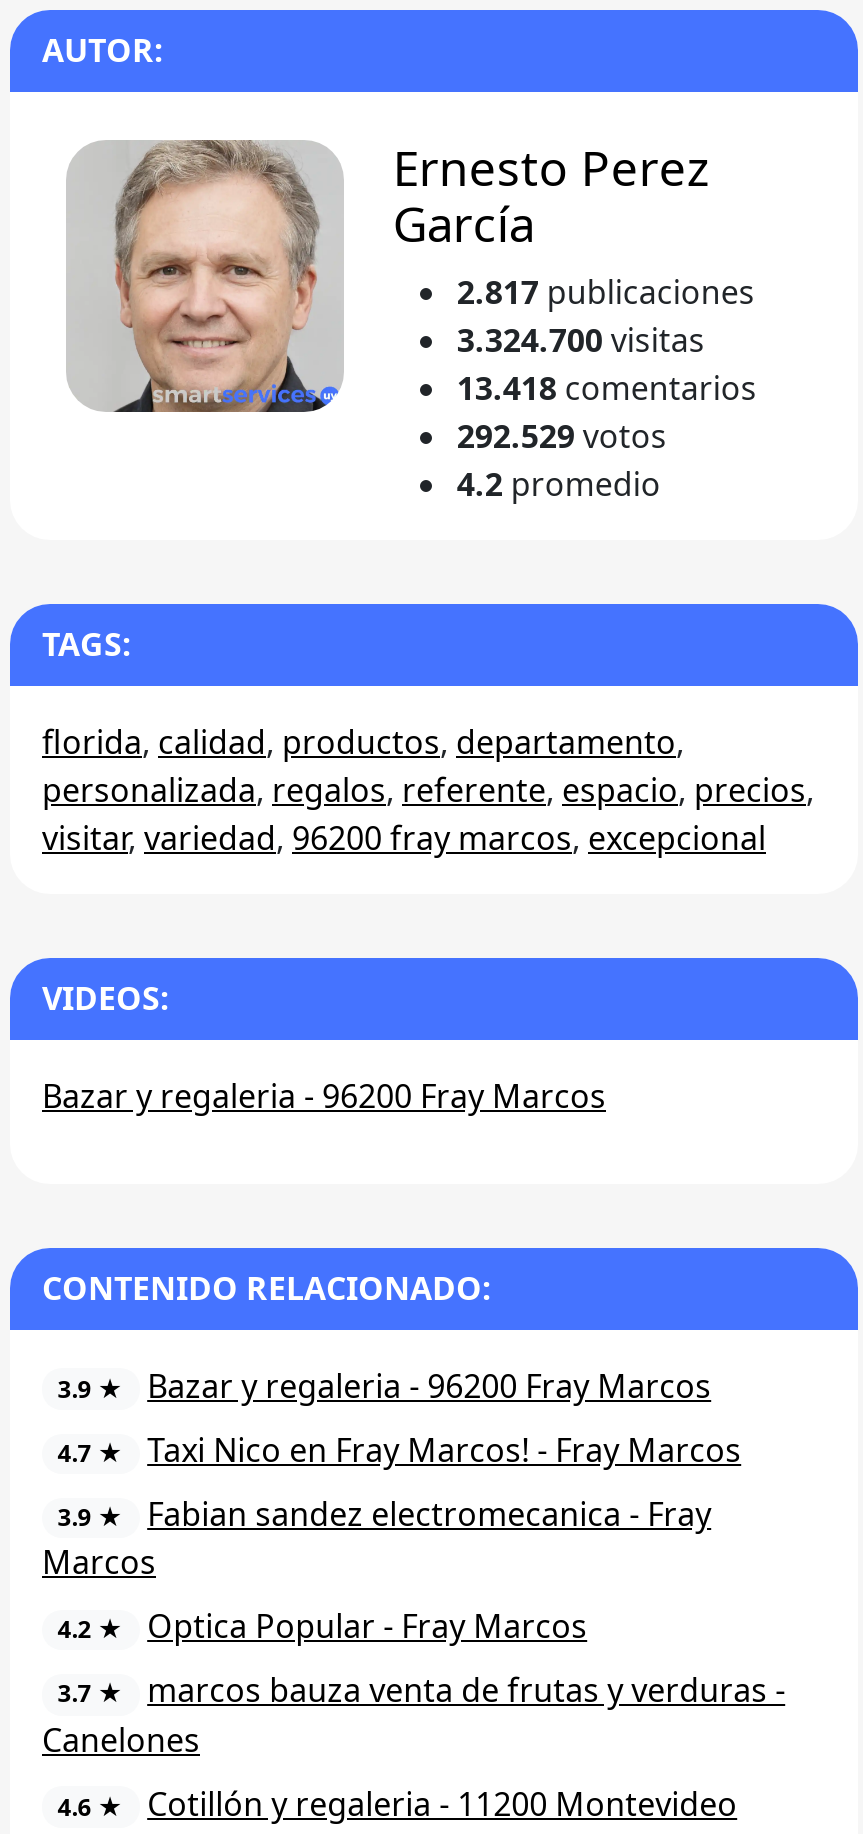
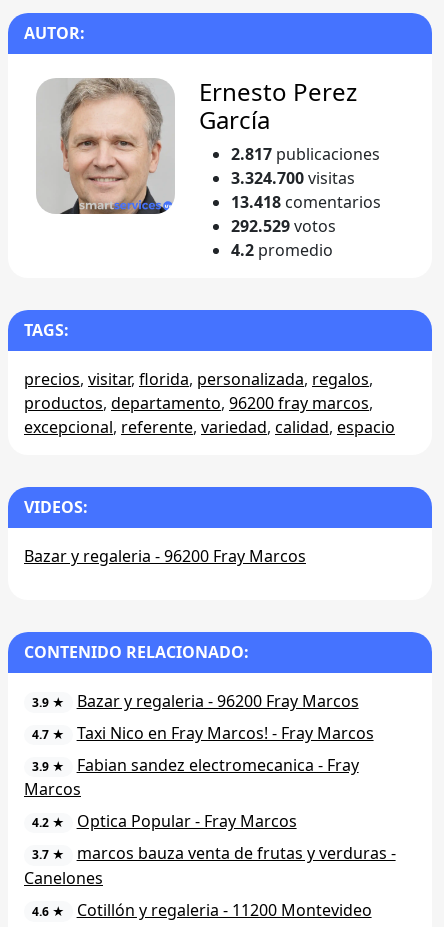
- florida, calidad, productos, departamento,
- personalizada, regalos, referente, espacio, precios,
- visitar, variedad, 96200 fray marcos, excepcional
+ precios, visitar, florida, personalizada, regalos,
+ productos, departamento, 96200 fray marcos,
+ excepcional, referente, variedad, calidad, espacio
